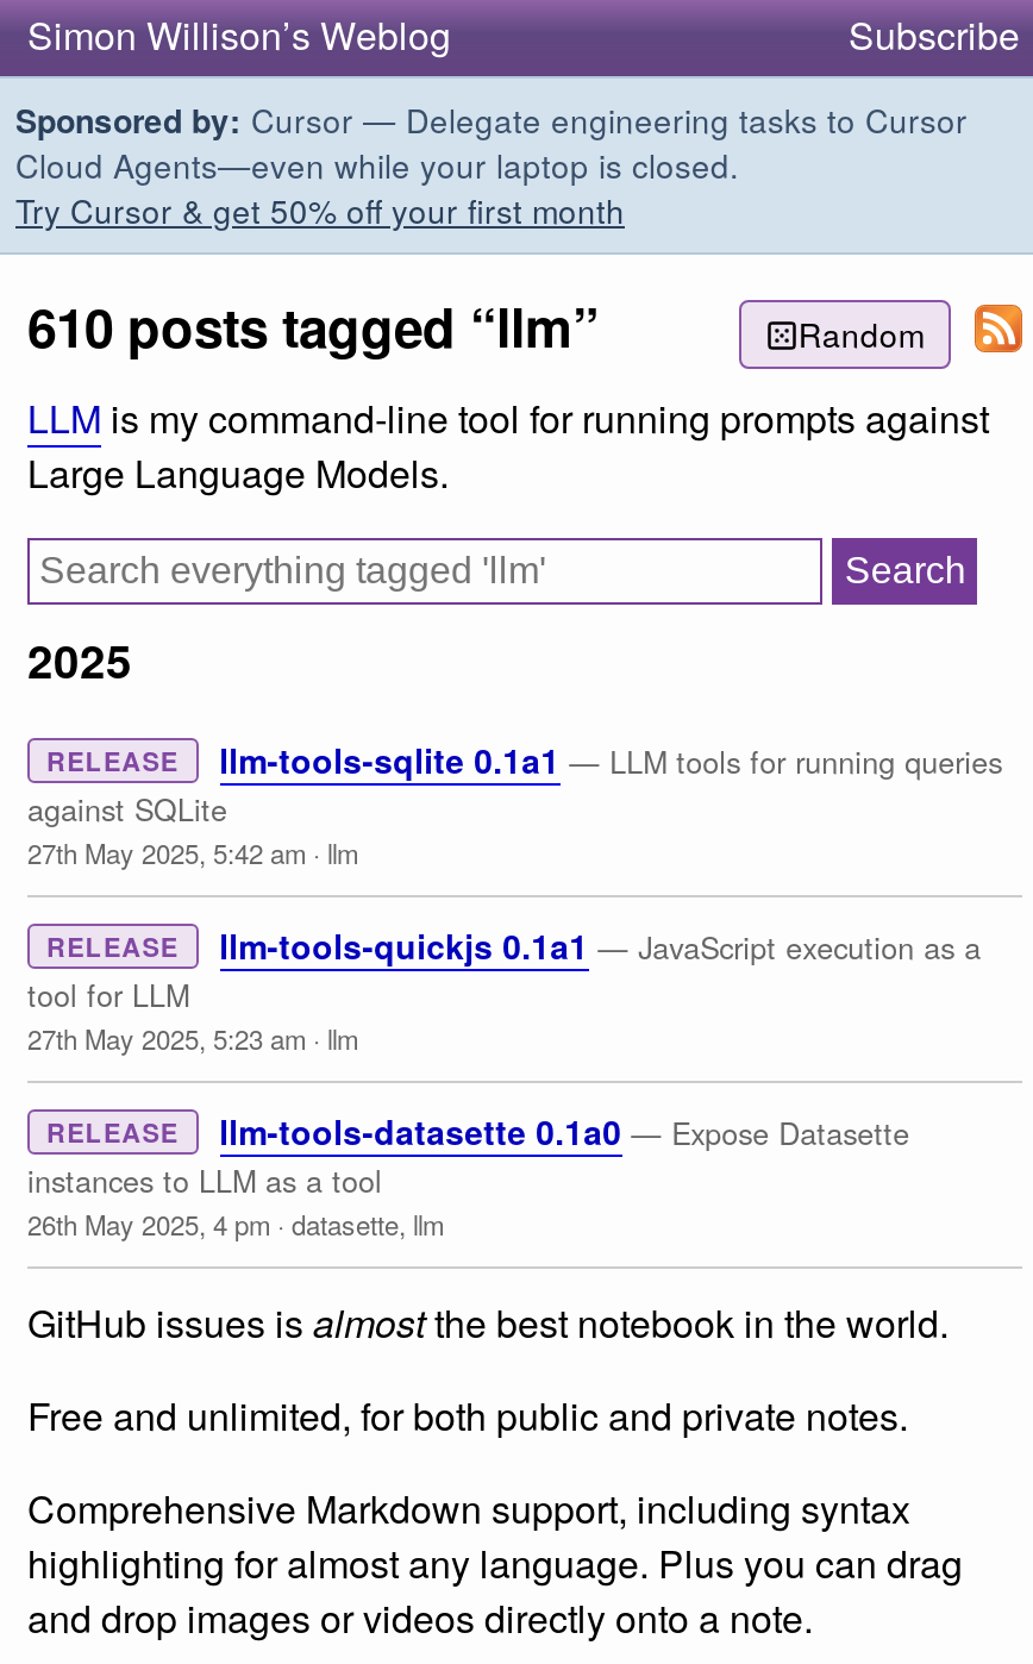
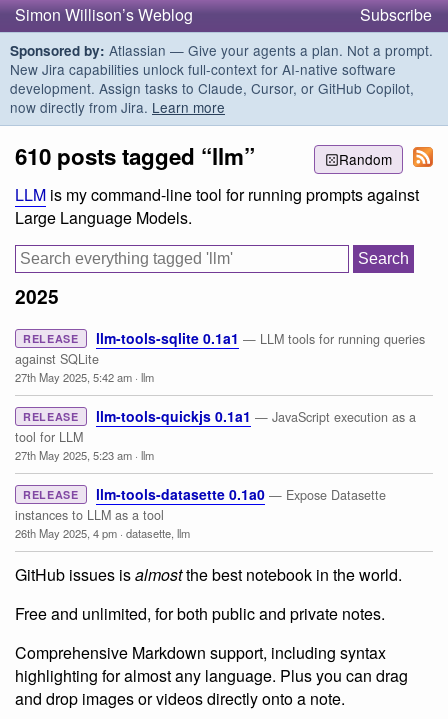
- Sponsored by: Cursor — Delegate engineering tasks to Cursor
- Cloud Agents—even while your laptop is closed.
- Try Cursor & get 50% off your first month
+ Sponsored by: Atlassian — Give your agents a plan. Not a prompt.
+ New Jira capabilities unlock full-context for AI-native software
+ development. Assign tasks to Claude, Cursor, or GitHub Copilot,
+ now directly from Jira. Learn more
